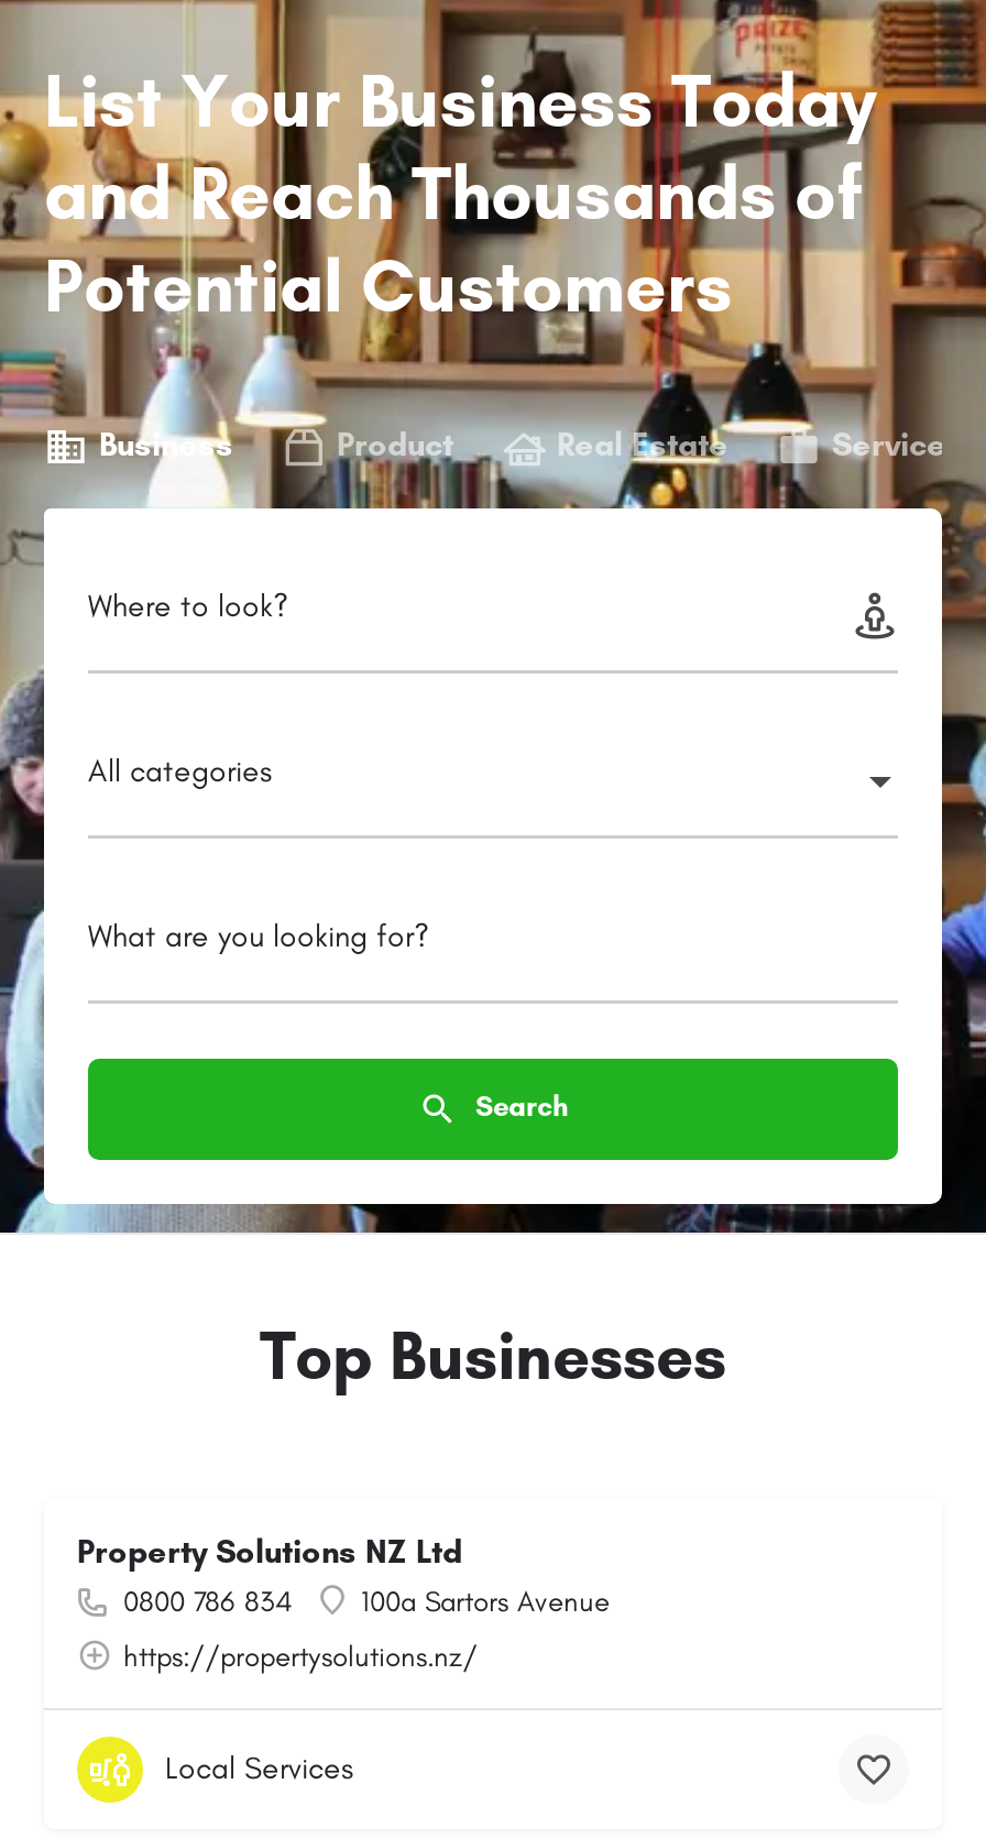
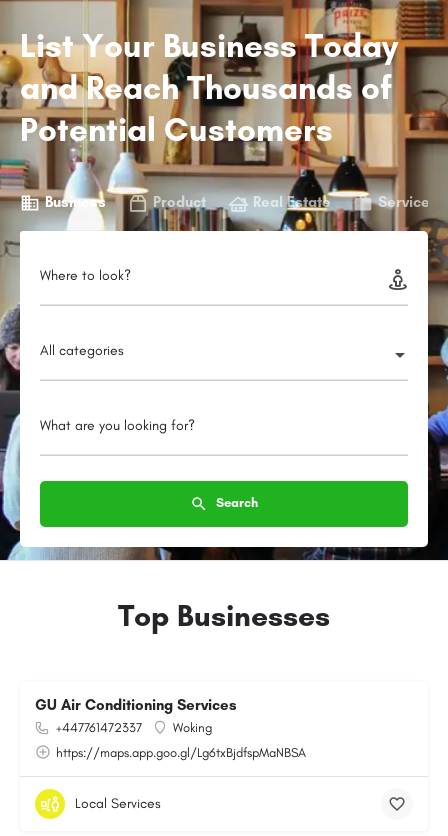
- Property Solutions NZ Ltd
- 0800 786 834
- 100a Sartors Avenue
+ GU Air Conditioning Services
+ +447761472337
+ Woking

- https://propertysolutions.nz/
+ https://maps.app.goo.gl/Lg6txBjdfspMaNBSA
